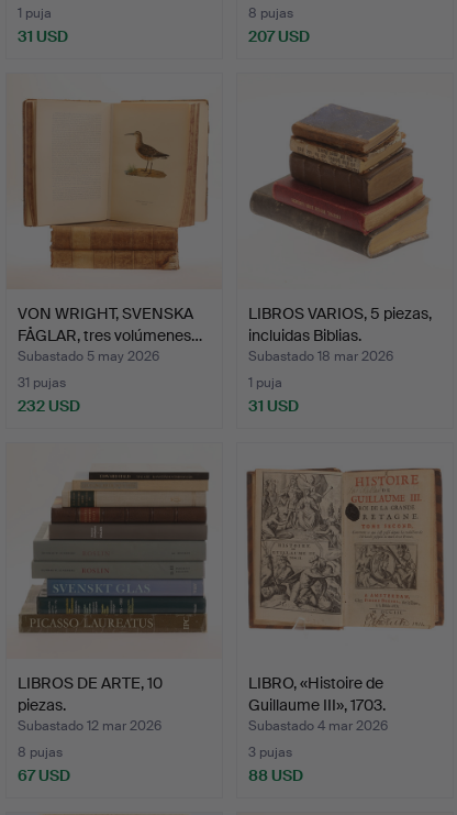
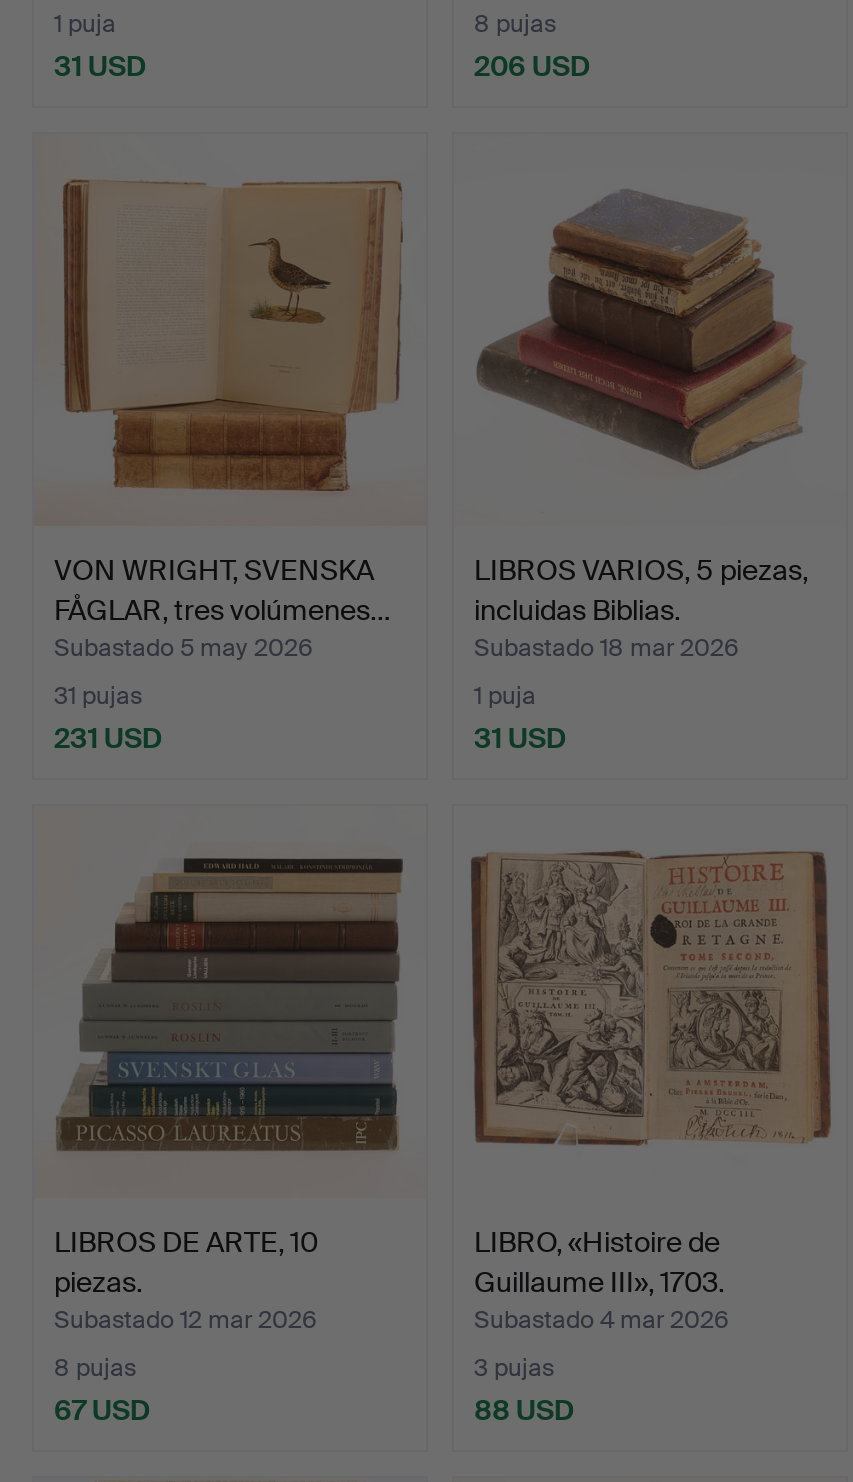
- 207 USD
+ 206 USD

- 232 USD
+ 231 USD
